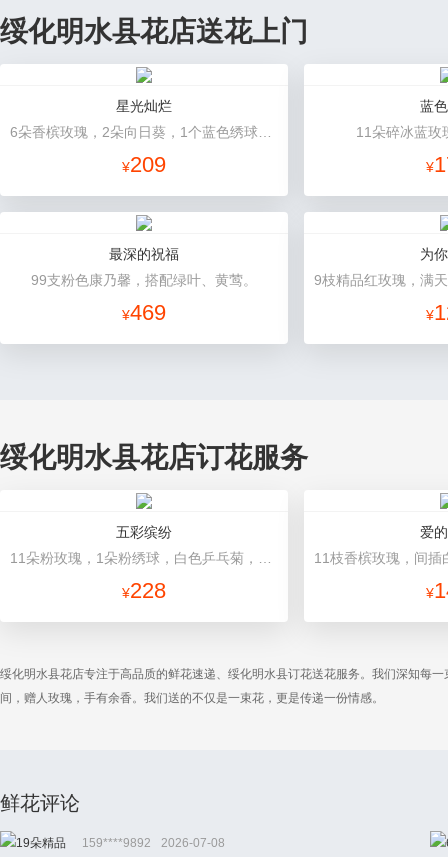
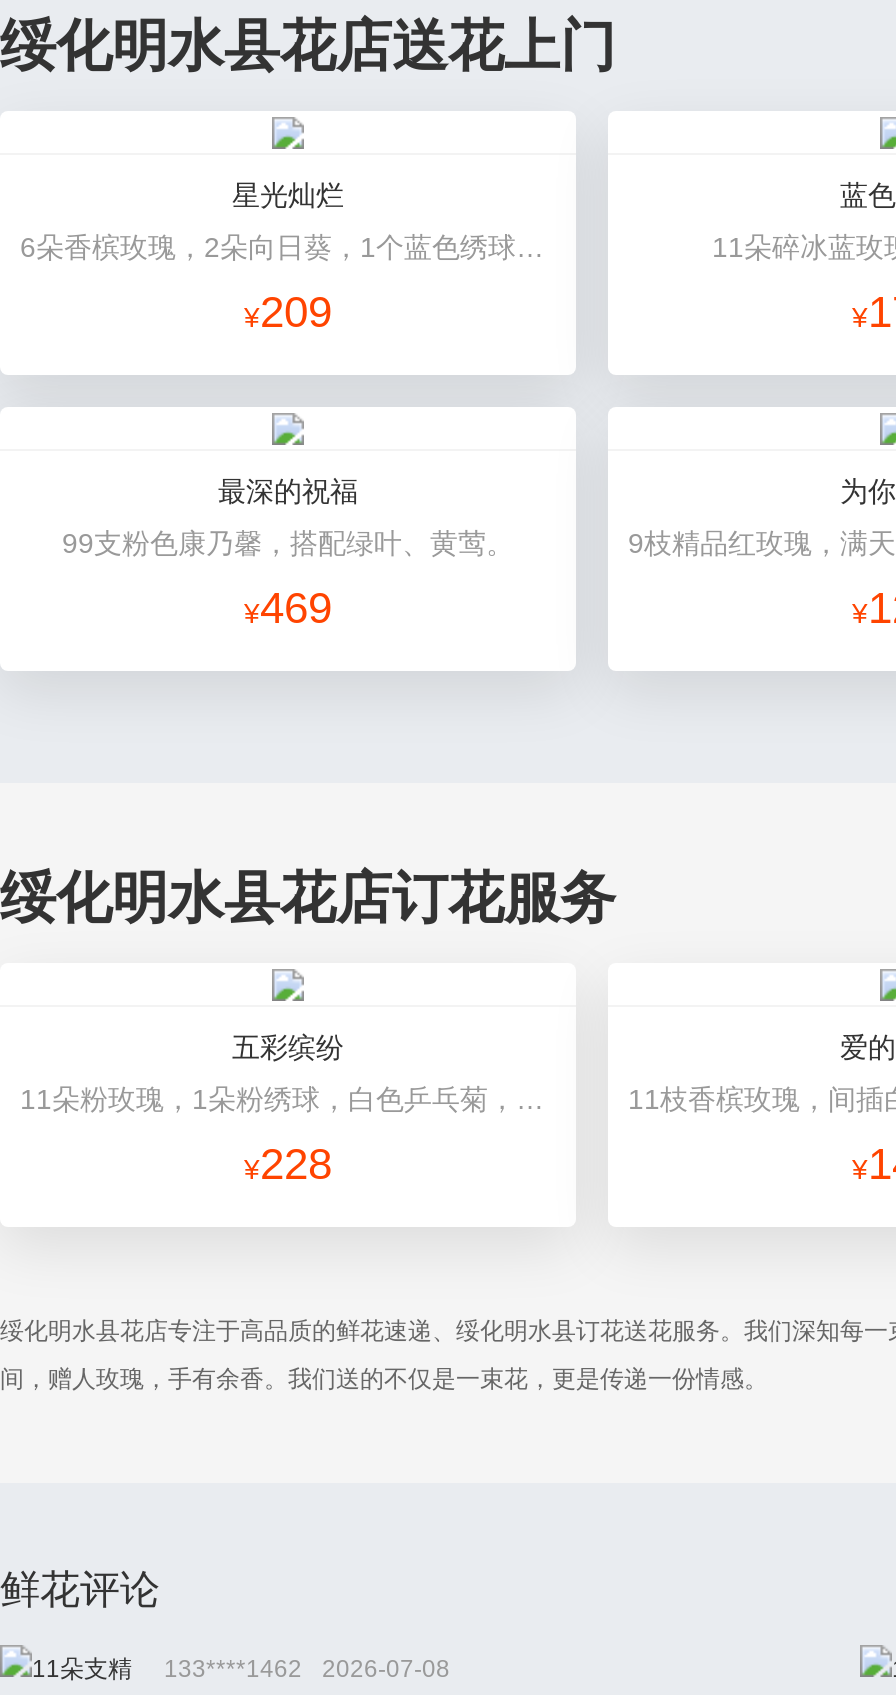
- 159****9892 2026-07-08
+ 133****1462 2026-07-08
